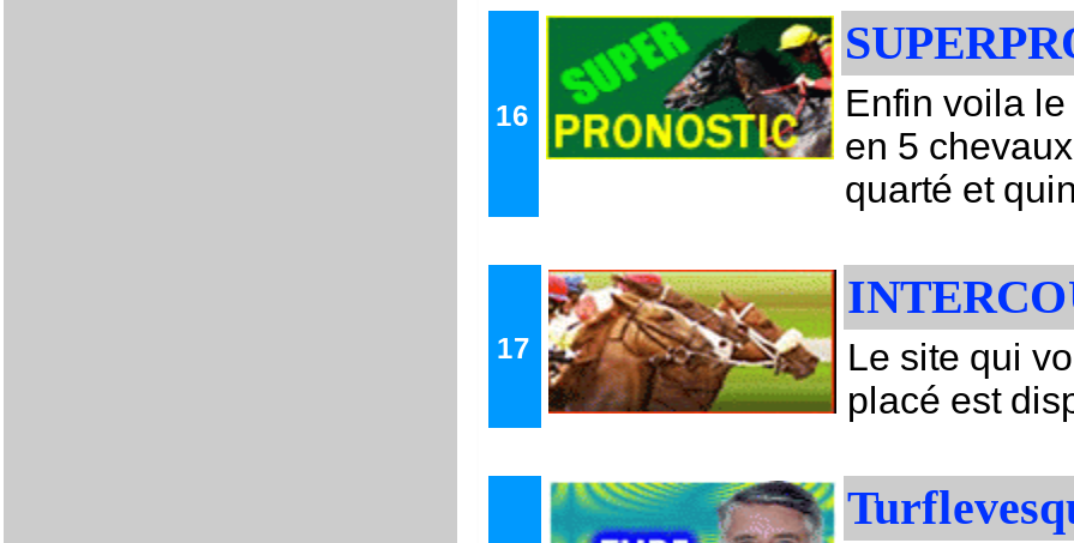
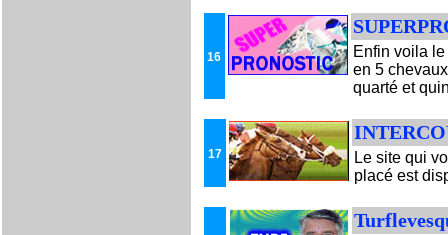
- [image]
+ [image]
